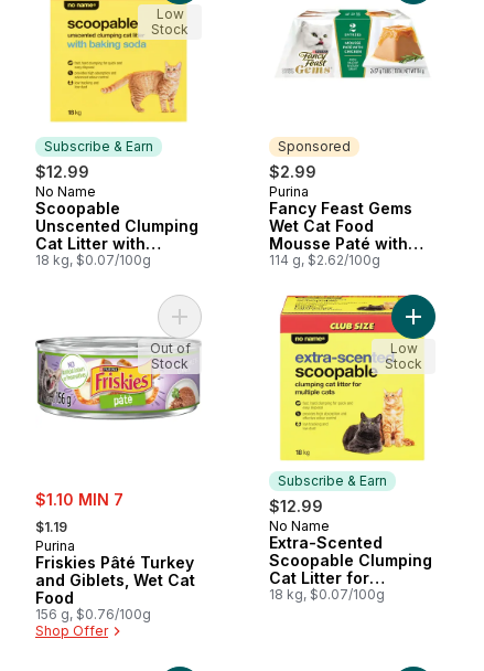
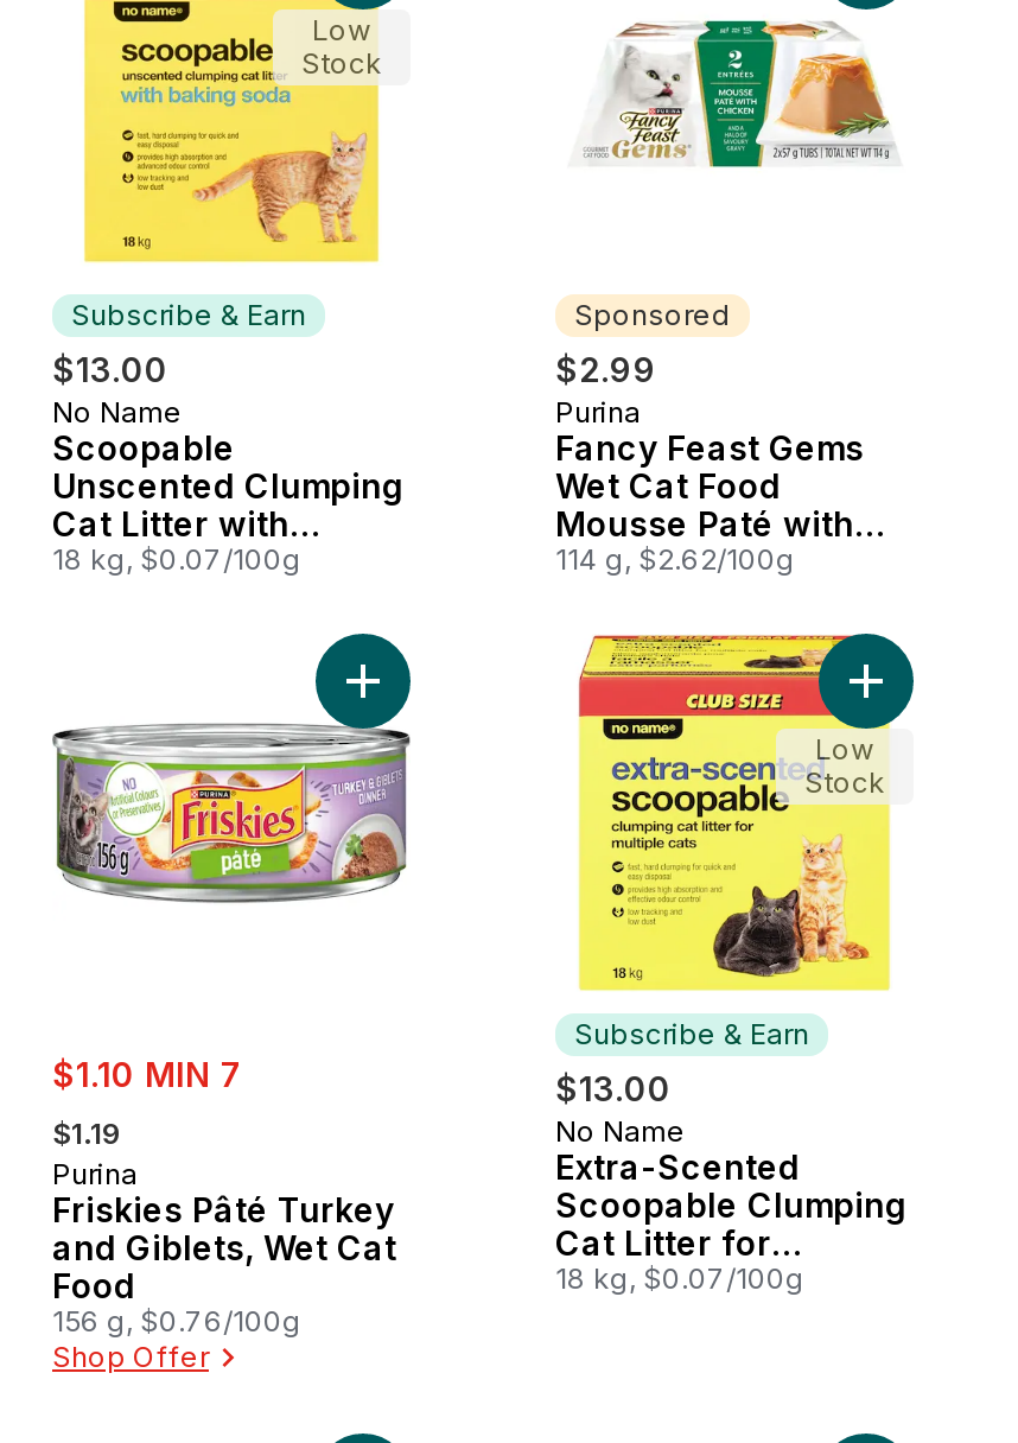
- $12.99
+ $13.00

+ [image]

- Out of
- Stock

- $12.99
+ $13.00
